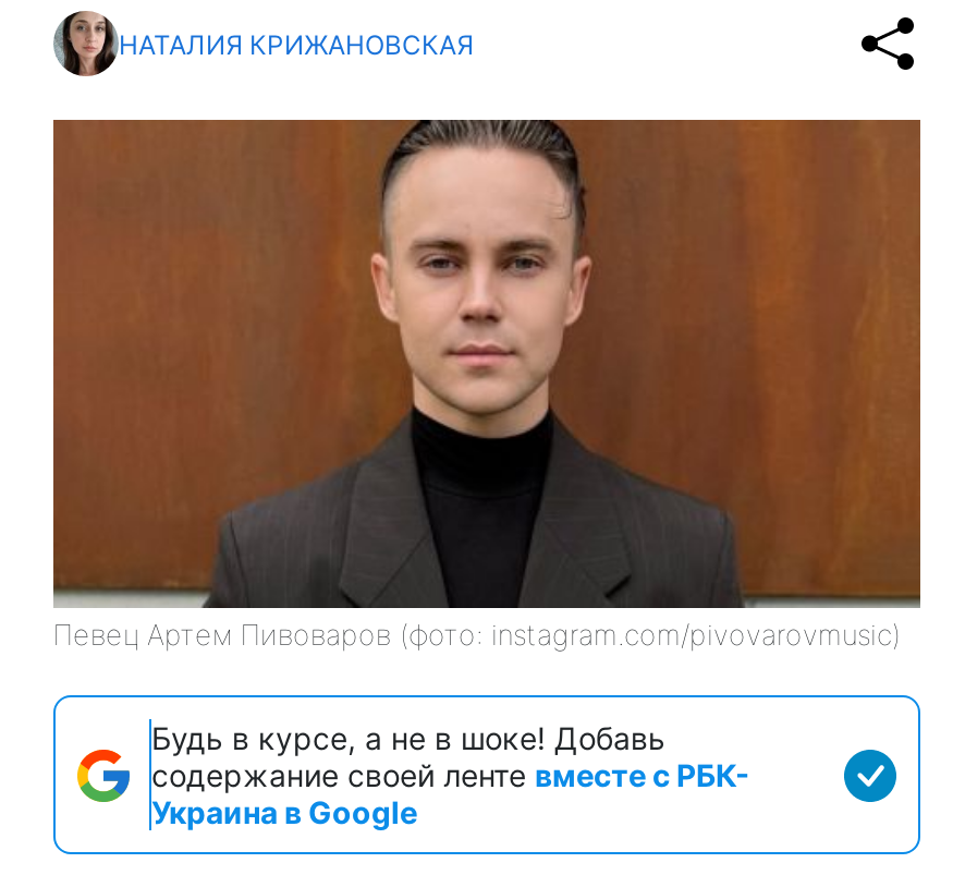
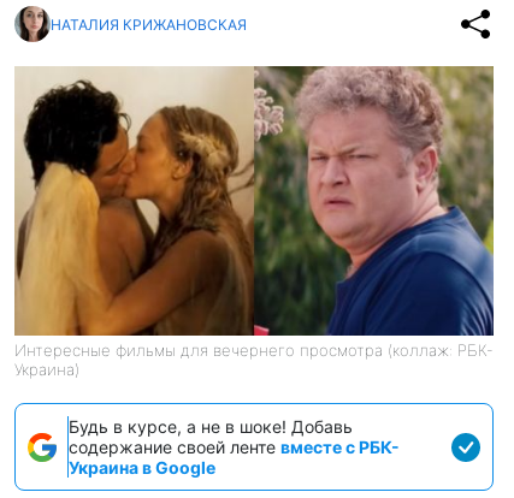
- [image]
- Певец Артем Пивоваров (фото: instagram.com/pivovarovmusic)
+ [image]
+ Интересные фильмы для вечернего просмотра (коллаж: РБК-
+ Украина)
